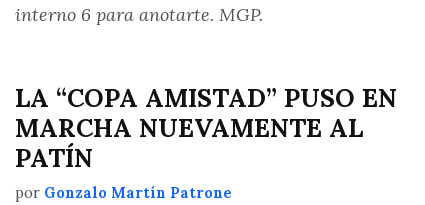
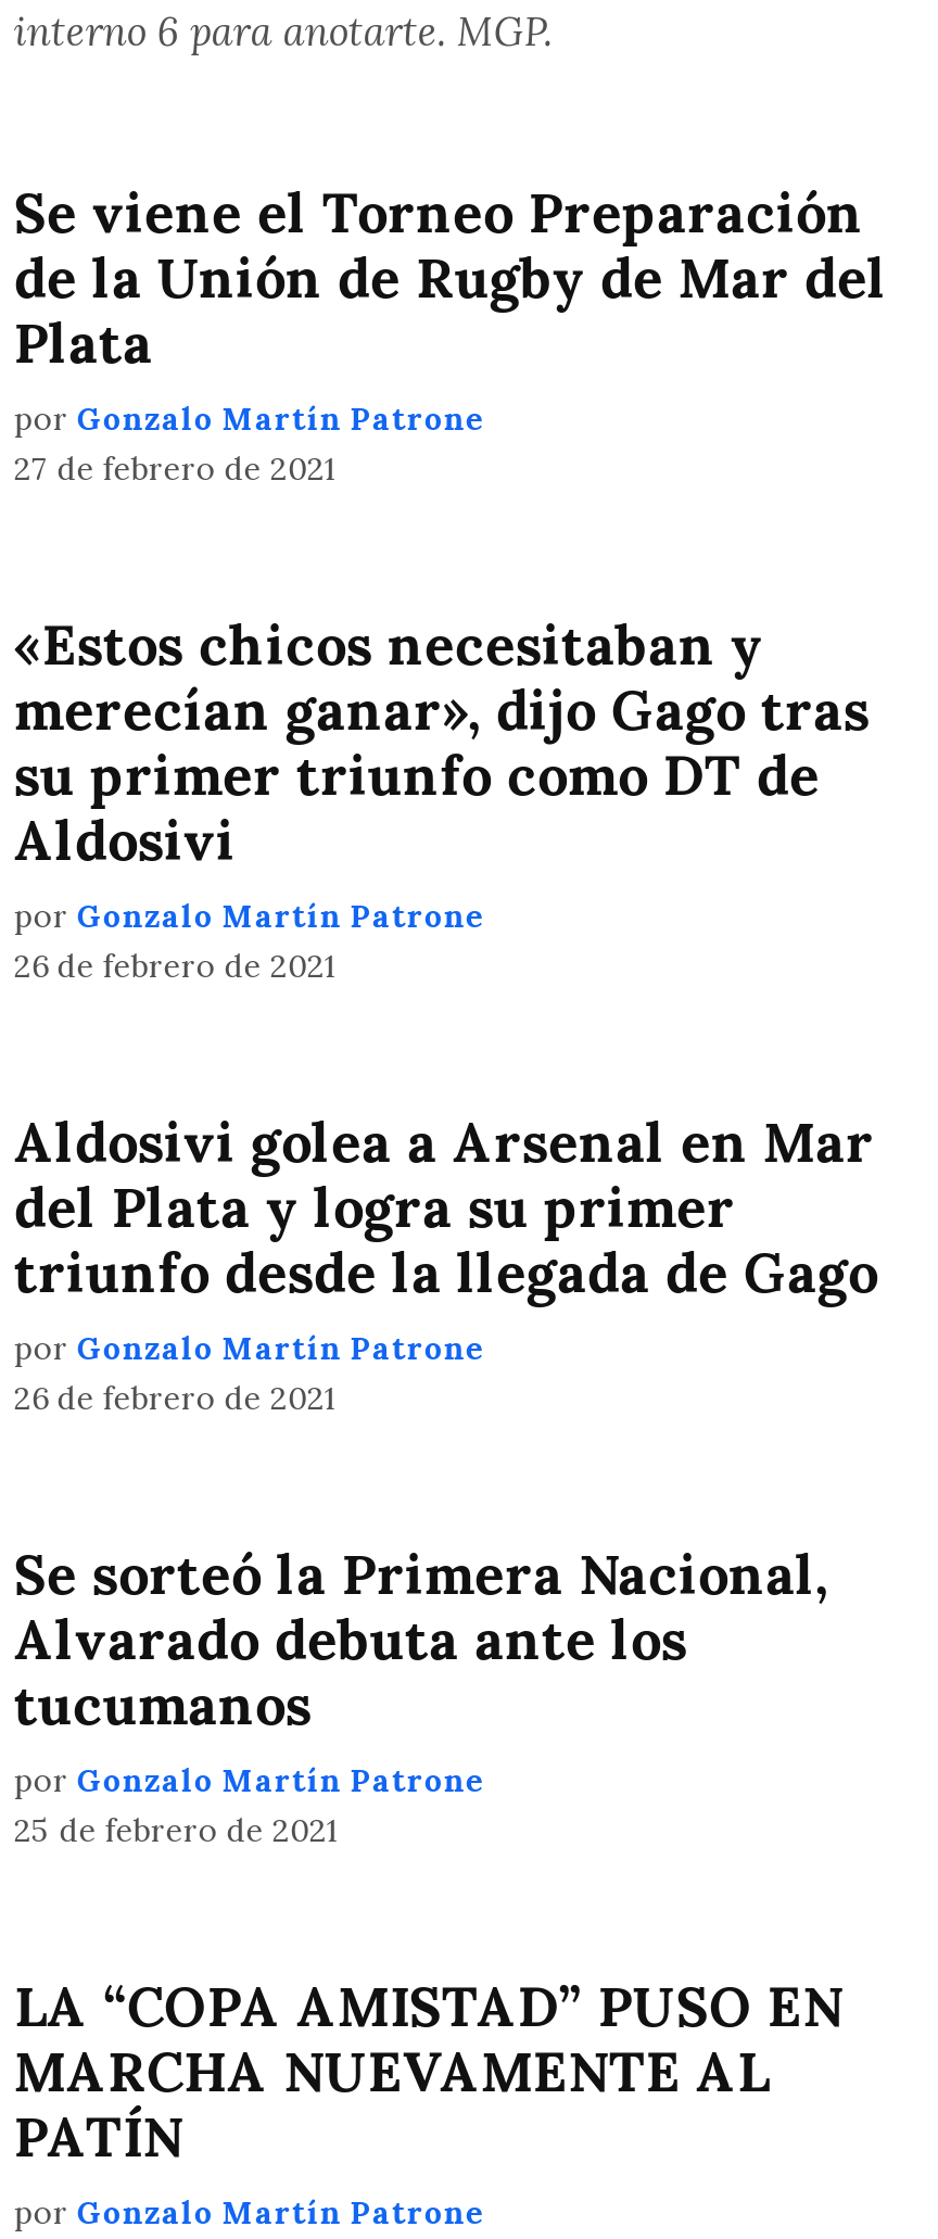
+ Se viene el Torneo Preparación
+ de la Unión de Rugby de Mar del
+ Plata
+ por Gonzalo Martín Patrone
+ 27 de febrero de 2021
+ «Estos chicos necesitaban y
+ merecían ganar», dijo Gago tras
+ su primer triunfo como DT de
+ Aldosivi
+ por Gonzalo Martín Patrone
+ 26 de febrero de 2021
+ Aldosivi golea a Arsenal en Mar
+ del Plata y logra su primer
+ triunfo desde la llegada de Gago
+ por Gonzalo Martín Patrone
+ 26 de febrero de 2021
+ Se sorteó la Primera Nacional,
+ Alvarado debuta ante los
+ tucumanos
+ por Gonzalo Martín Patrone
+ 25 de febrero de 2021
